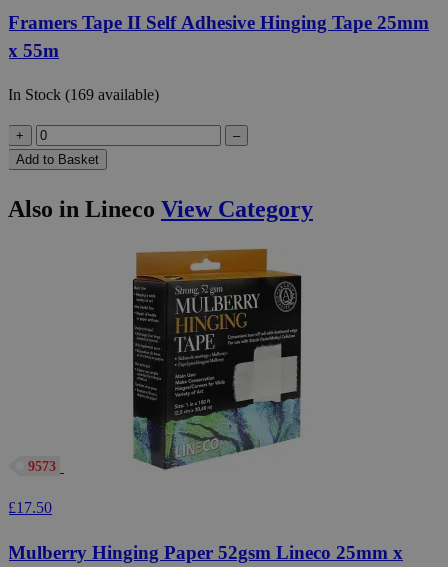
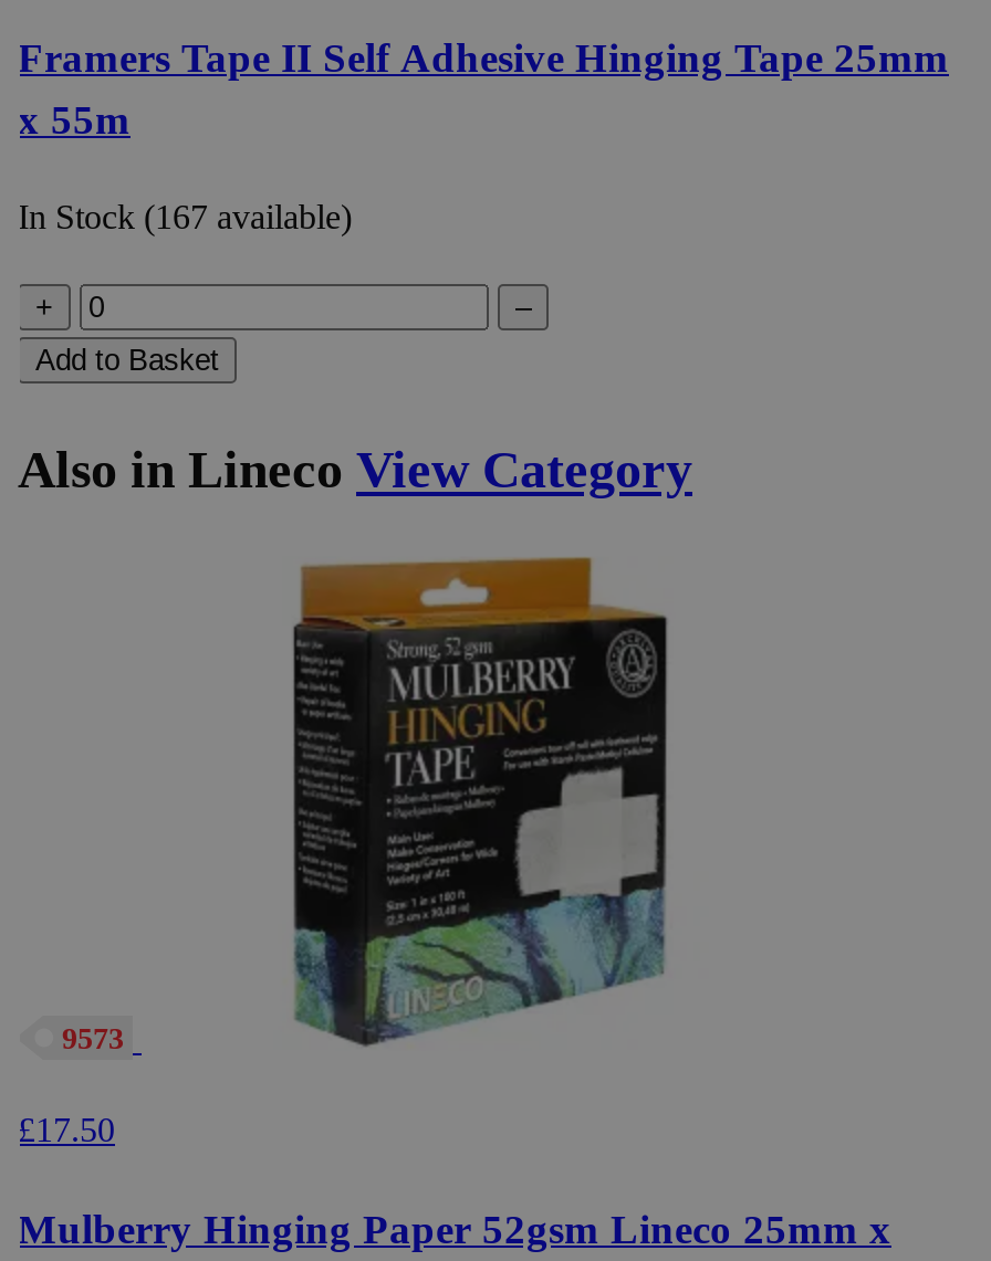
- In Stock (169 available)
+ In Stock (167 available)
